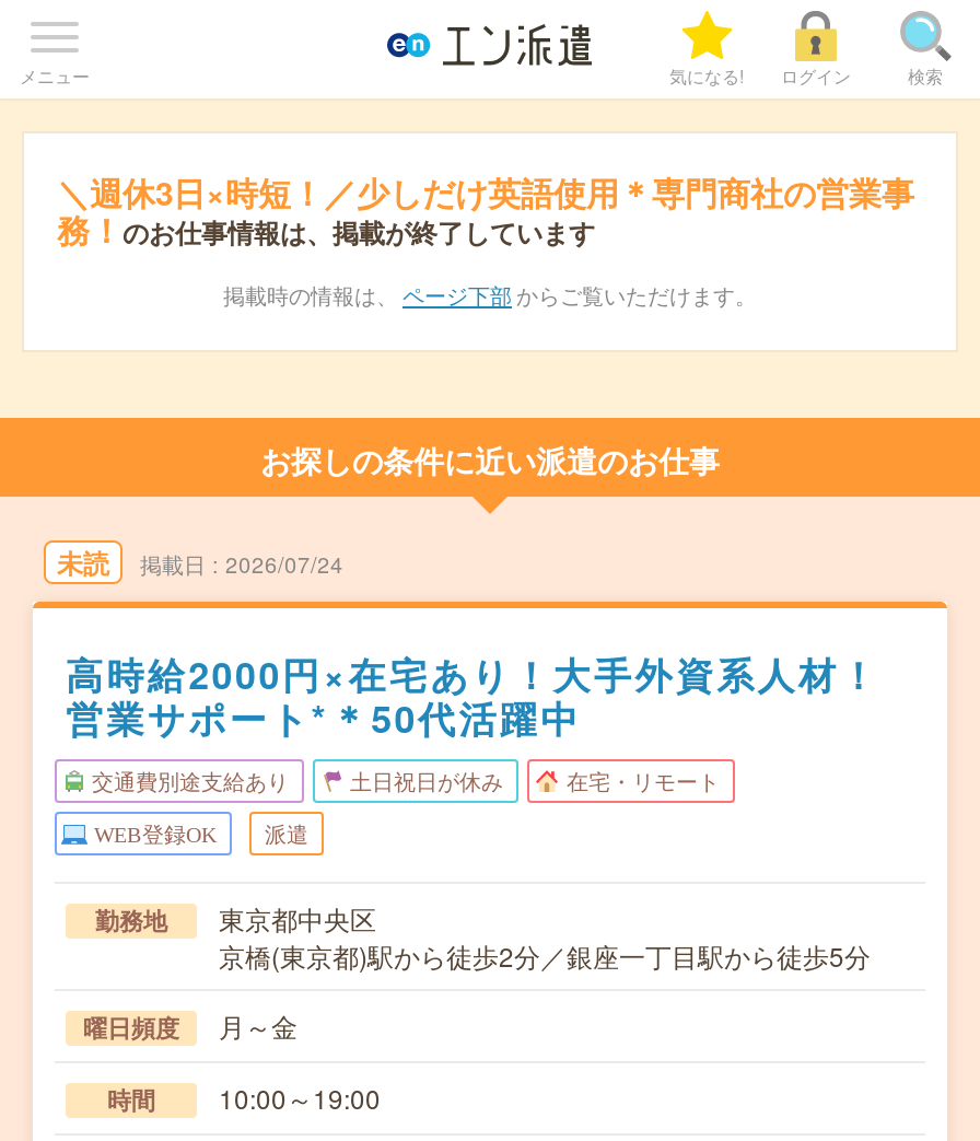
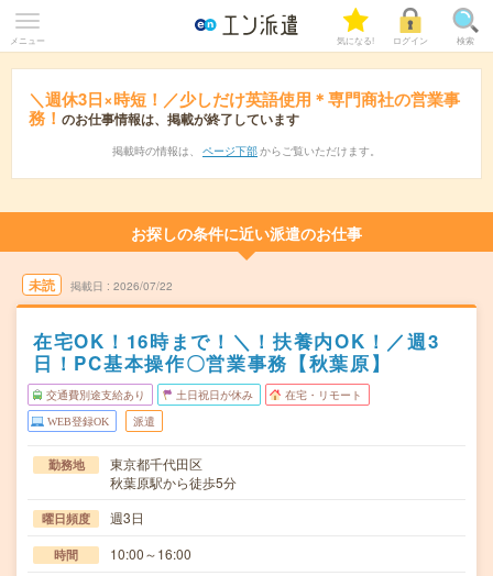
- 2026/07/24
+ 2026/07/22

- 高時給2000円×在宅あり！大手外資系人材！
- 営業サポート*＊50代活躍中
+ 在宅OK！16時まで！＼！扶養内OK！／週3
+ 日！PC基本操作〇営業事務【秋葉原】

- 東京都中央区
- 京橋(東京都)駅から徒歩2分／銀座一丁目駅から徒歩5分
+ 東京都千代田区
+ 秋葉原駅から徒歩5分

- 月～金
+ 週3日

- 時間 10:00～19:00
+ 時間 10:00～16:00
